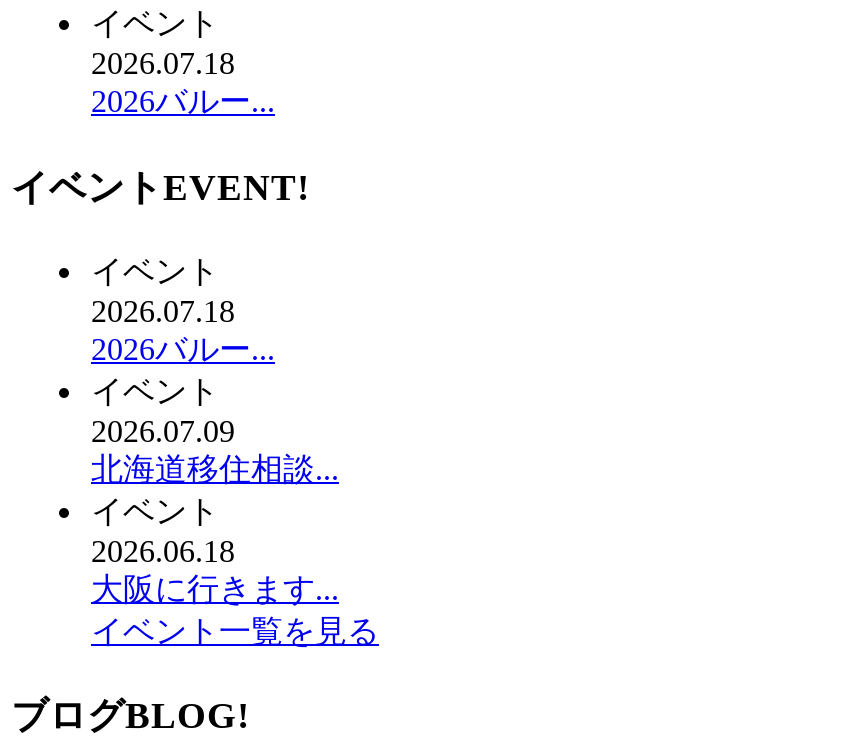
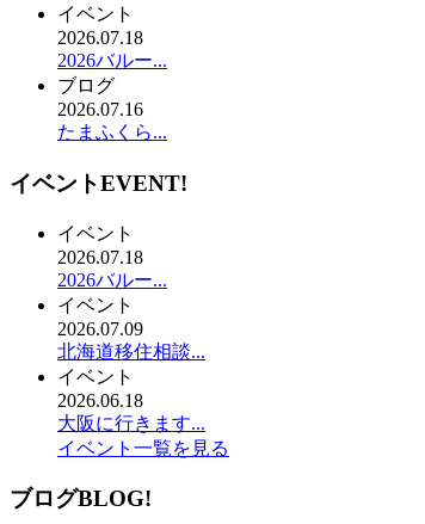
+ ブログ
+ 2026.07.16
+ たまふくら...
